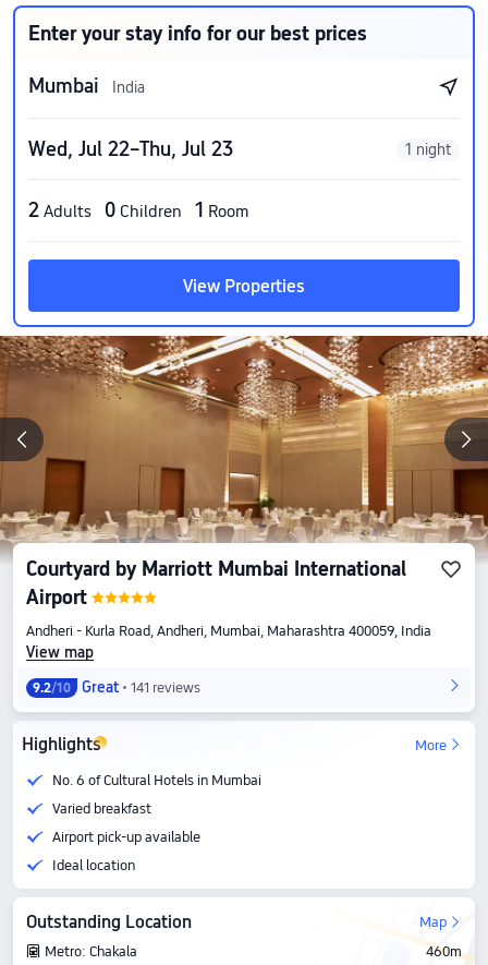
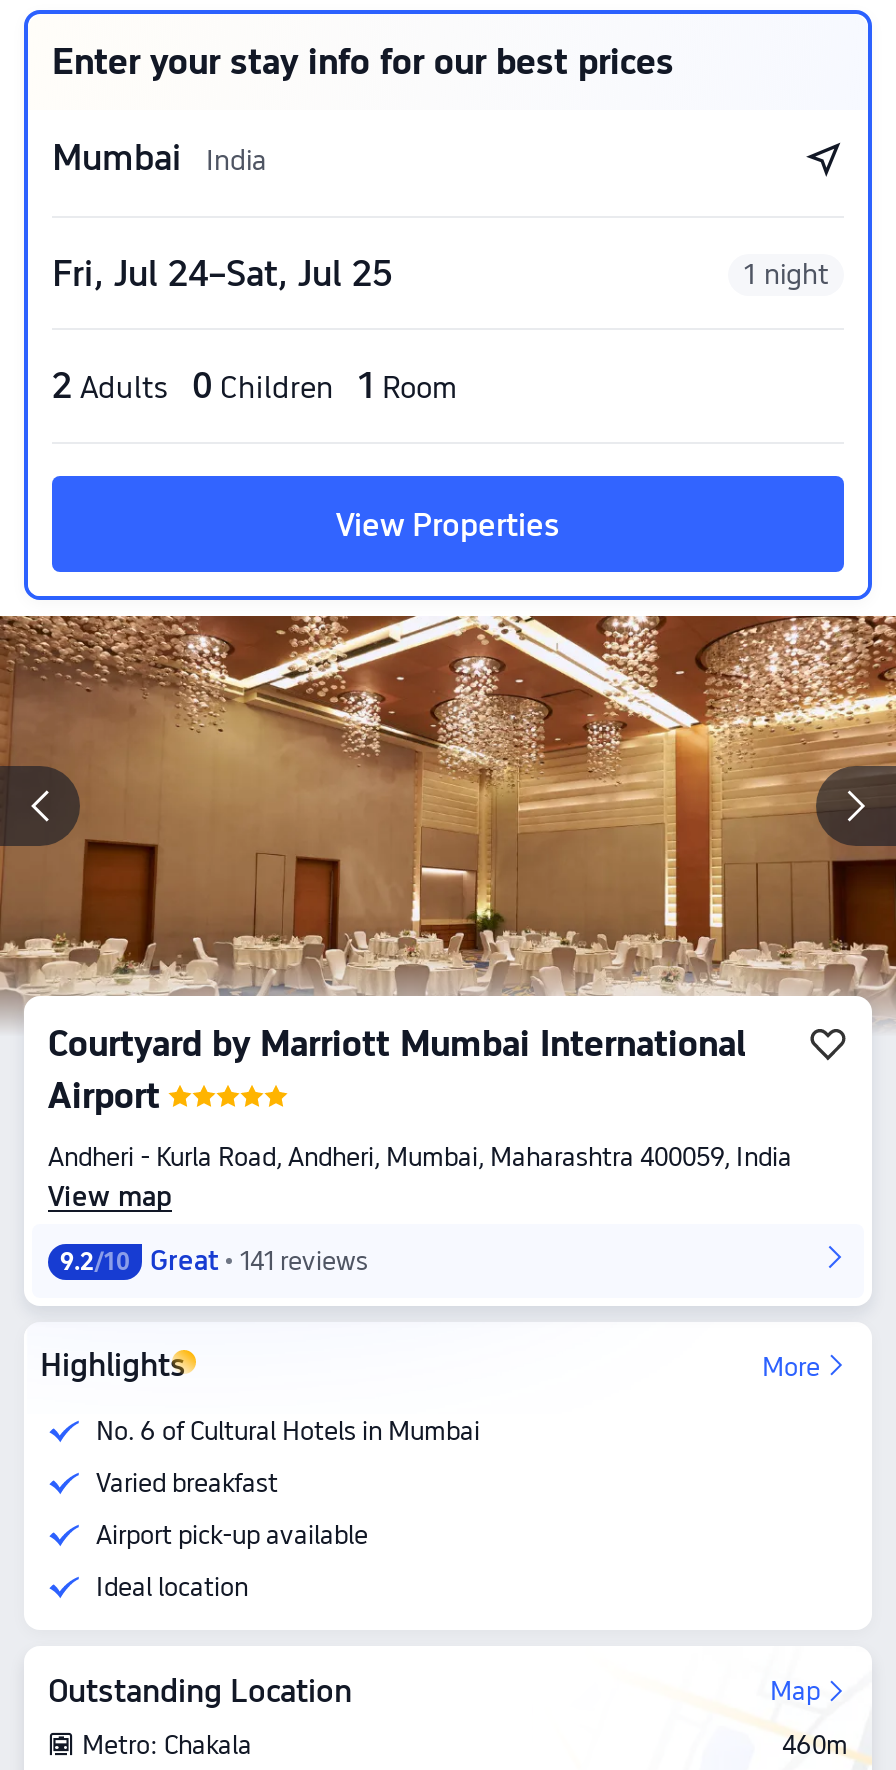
- Wed, Jul 22–Thu, Jul 23
+ Fri, Jul 24–Sat, Jul 25
